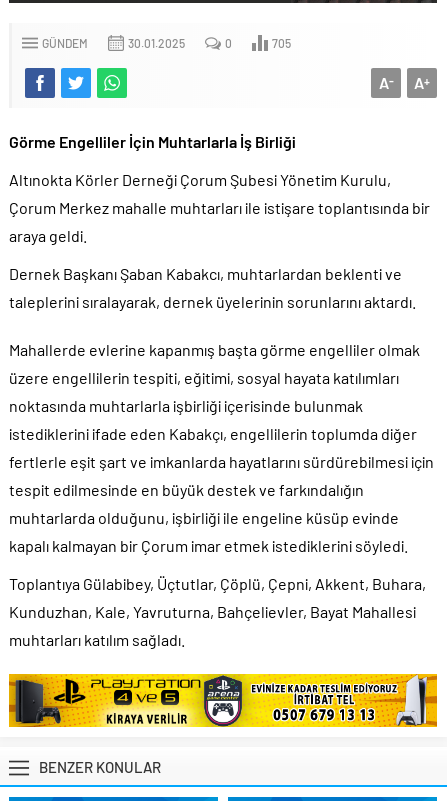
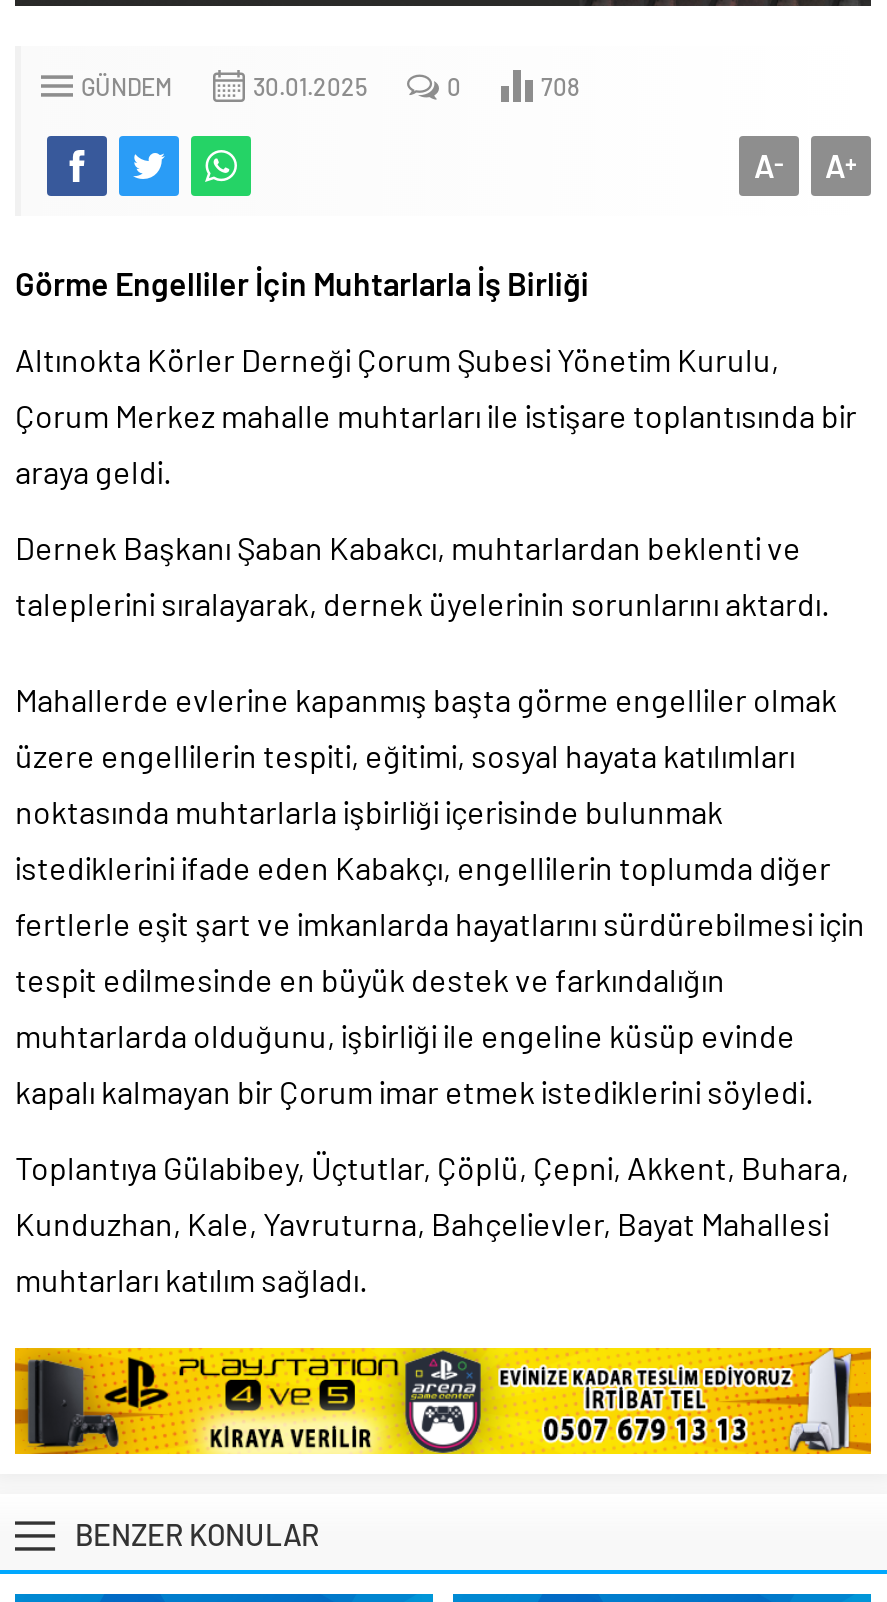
- 705
+ 708
